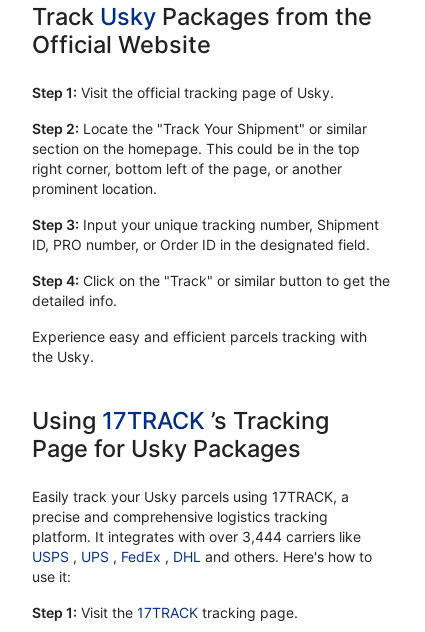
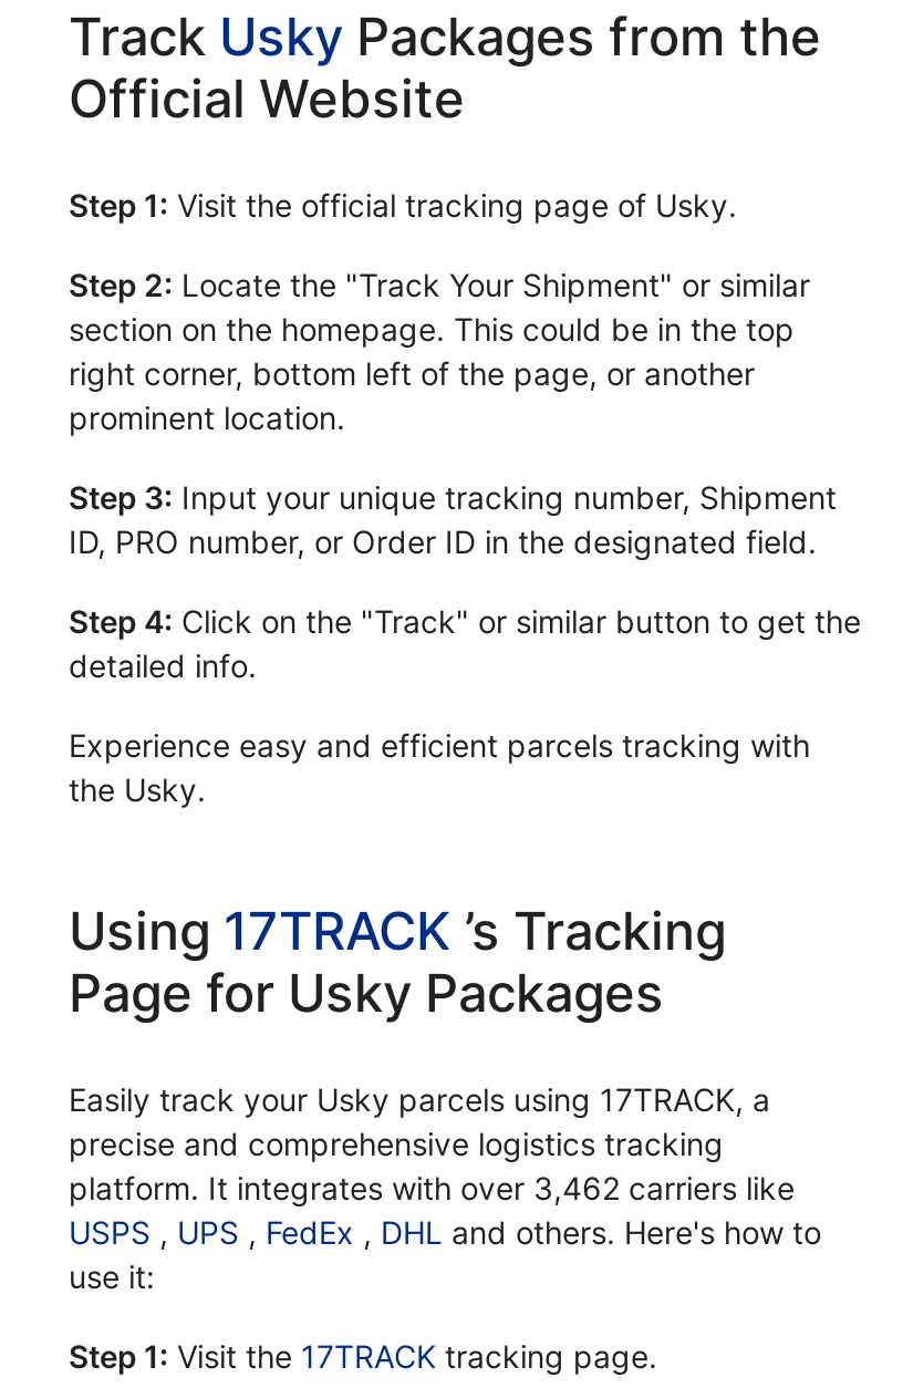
- platform. It integrates with over 3,444 carriers like
+ platform. It integrates with over 3,462 carriers like
